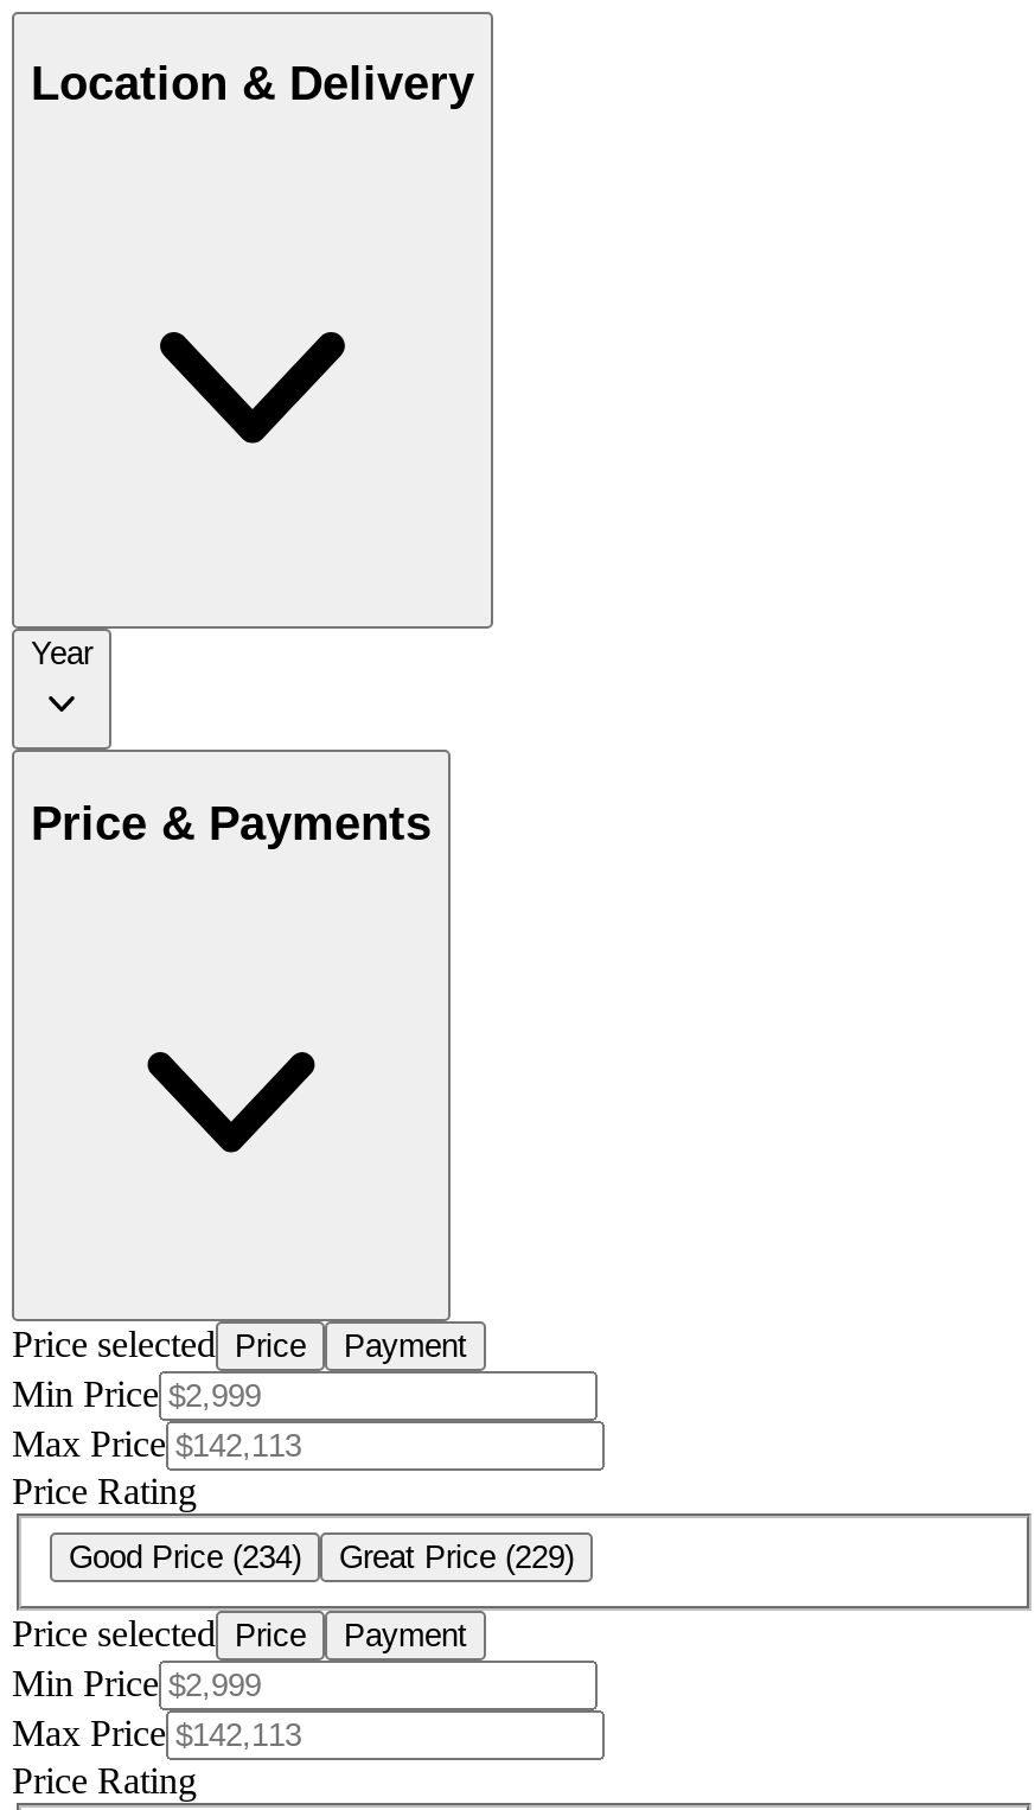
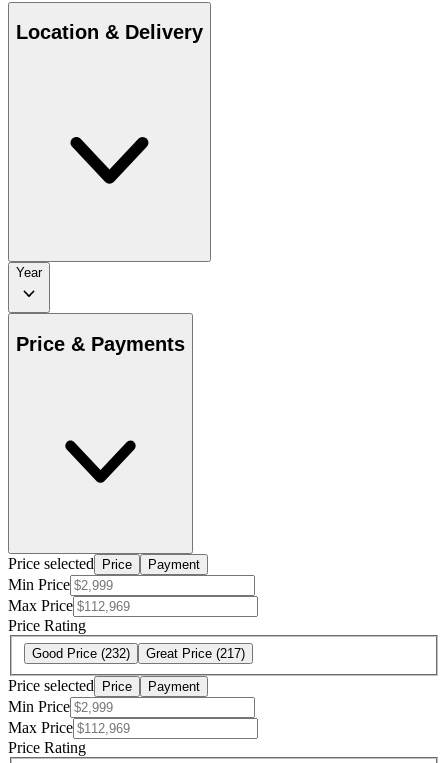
- Good Price (234)
+ Good Price (232)

- Great Price (229)
+ Great Price (217)
